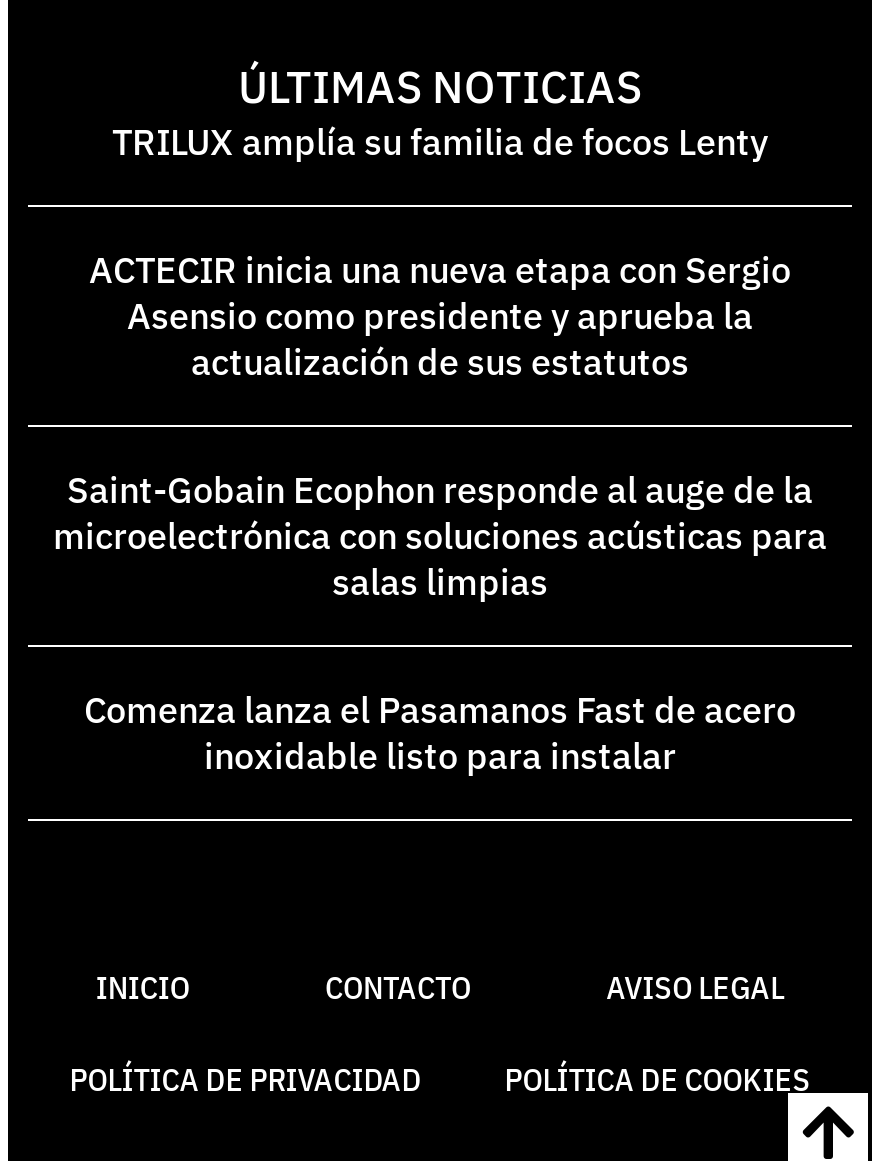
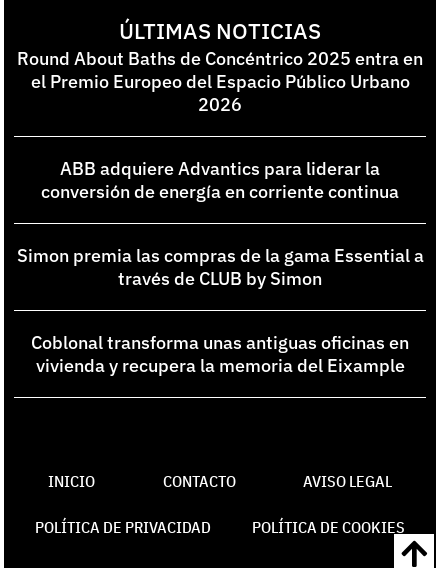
- TRILUX amplía su familia de focos Lenty
+ Round About Baths de Concéntrico 2025 entra en
+ el Premio Europeo del Espacio Público Urbano
+ 2026

- ACTECIR inicia una nueva etapa con Sergio
- Asensio como presidente y aprueba la
- actualización de sus estatutos
+ ABB adquiere Advantics para liderar la
+ conversión de energía en corriente continua

- Saint-Gobain Ecophon responde al auge de la
- microelectrónica con soluciones acústicas para
- salas limpias
+ Simon premia las compras de la gama Essential a
+ través de CLUB by Simon

- Comenza lanza el Pasamanos Fast de acero
- inoxidable listo para instalar
+ Coblonal transforma unas antiguas oficinas en
+ vivienda y recupera la memoria del Eixample
